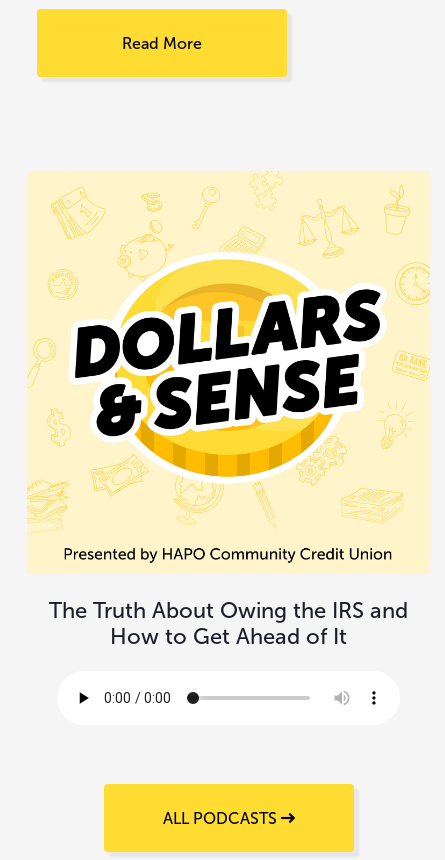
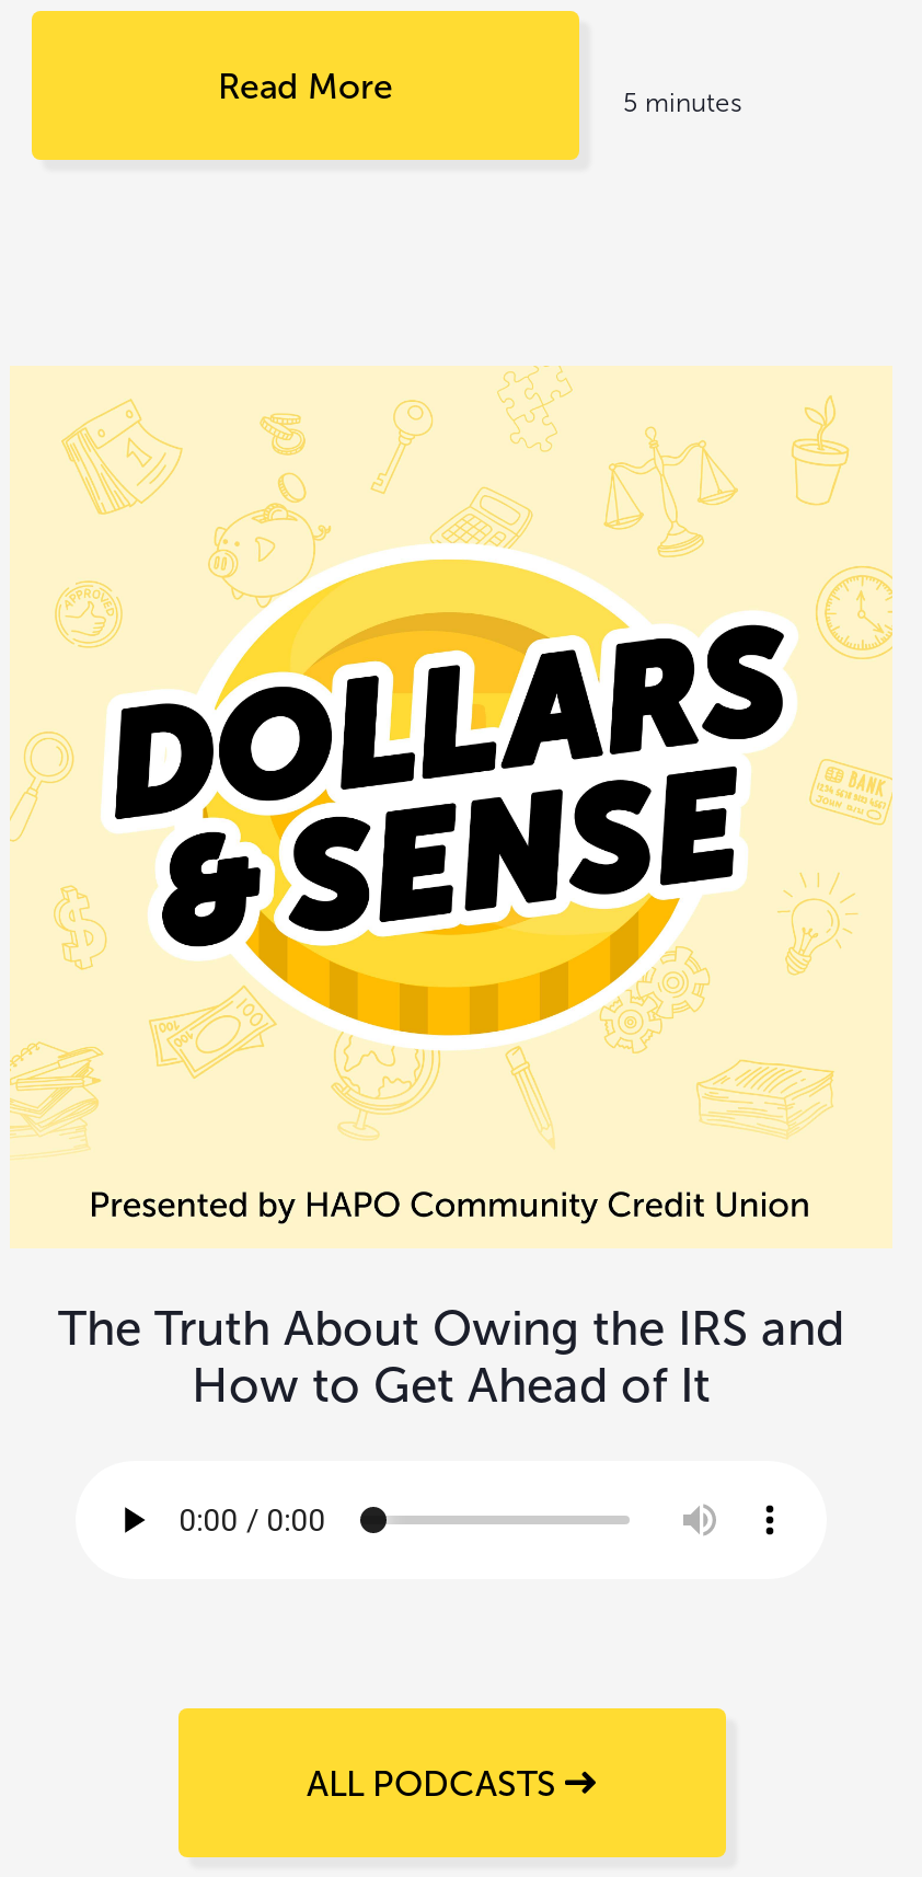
+ 5 minutes
